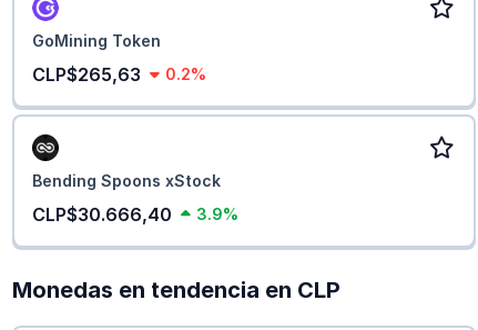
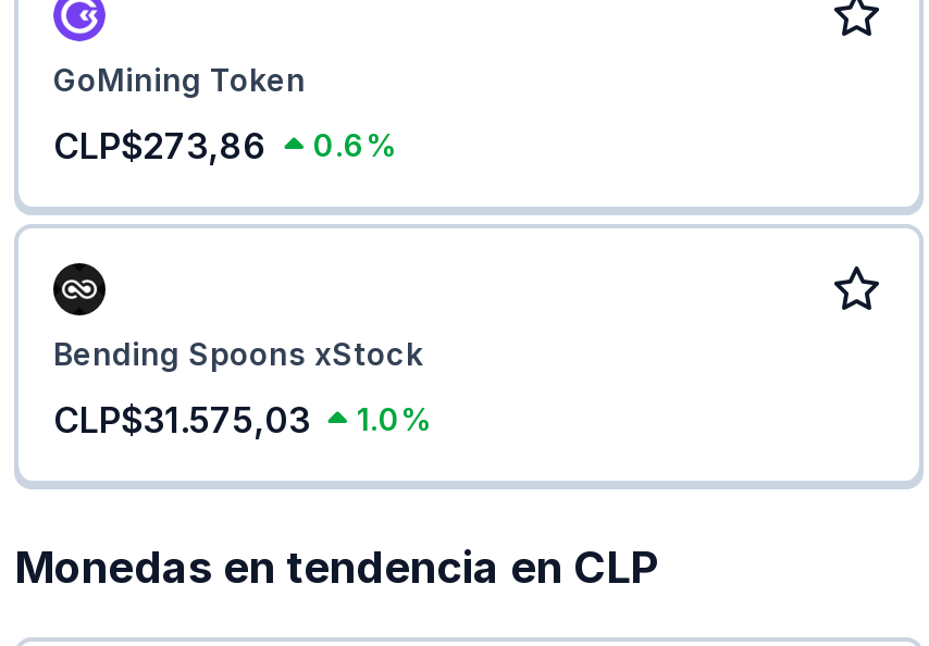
- CLP$265,63
- 0.2%
+ CLP$273,86
+ 0.6%

- CLP$30.666,40
- 3.9%
+ CLP$31.575,03
+ 1.0%
